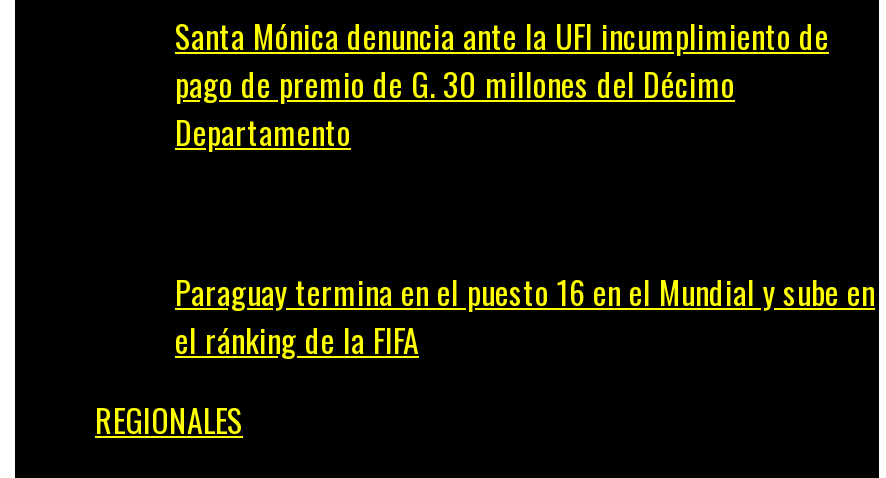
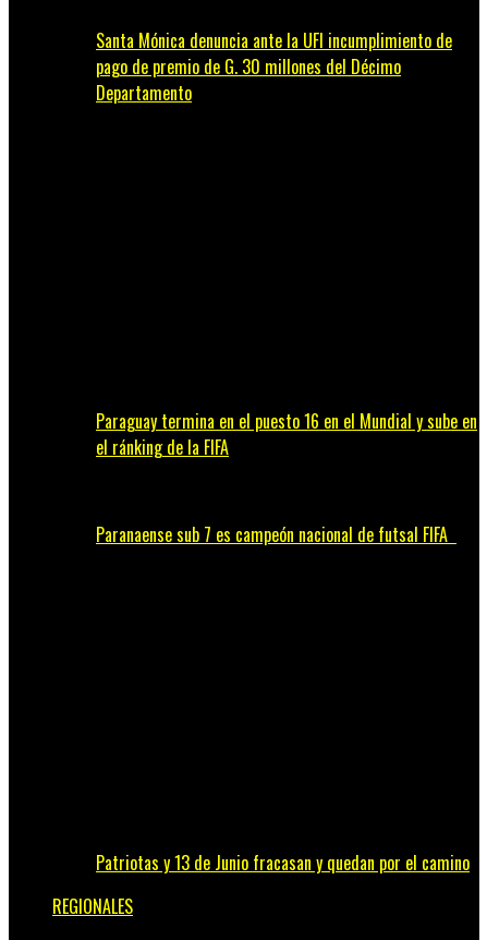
+ Paranaense sub 7 es campeón nacional de futsal FIFA

+ Patriotas y 13 de Junio fracasan y quedan por el camino
